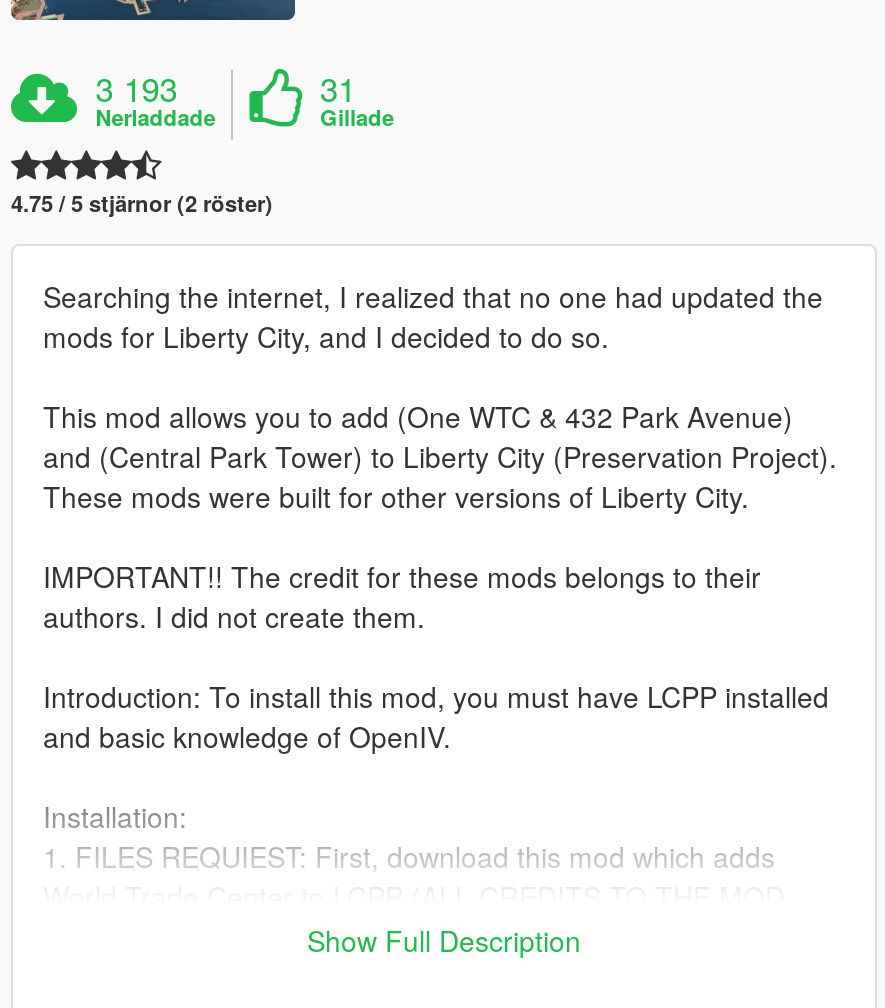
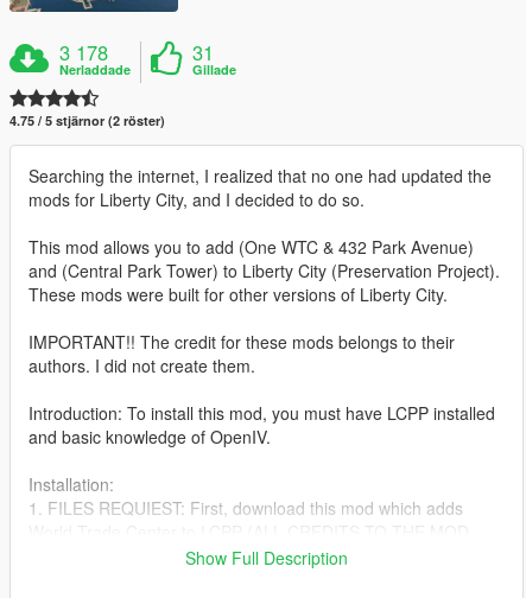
- 3 193
+ 3 178
